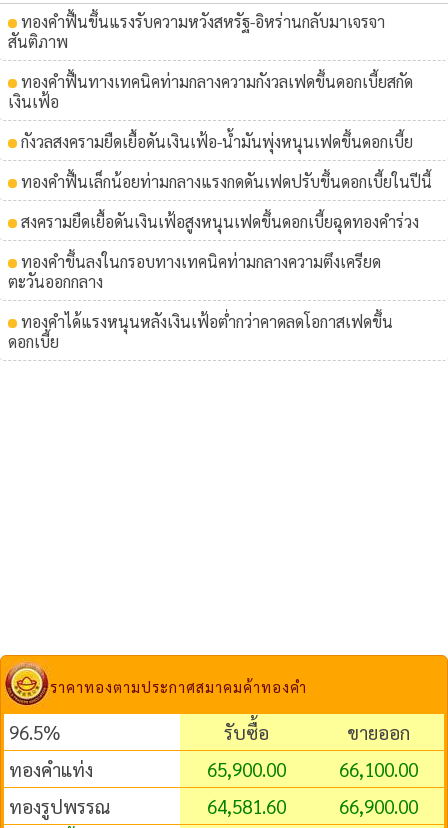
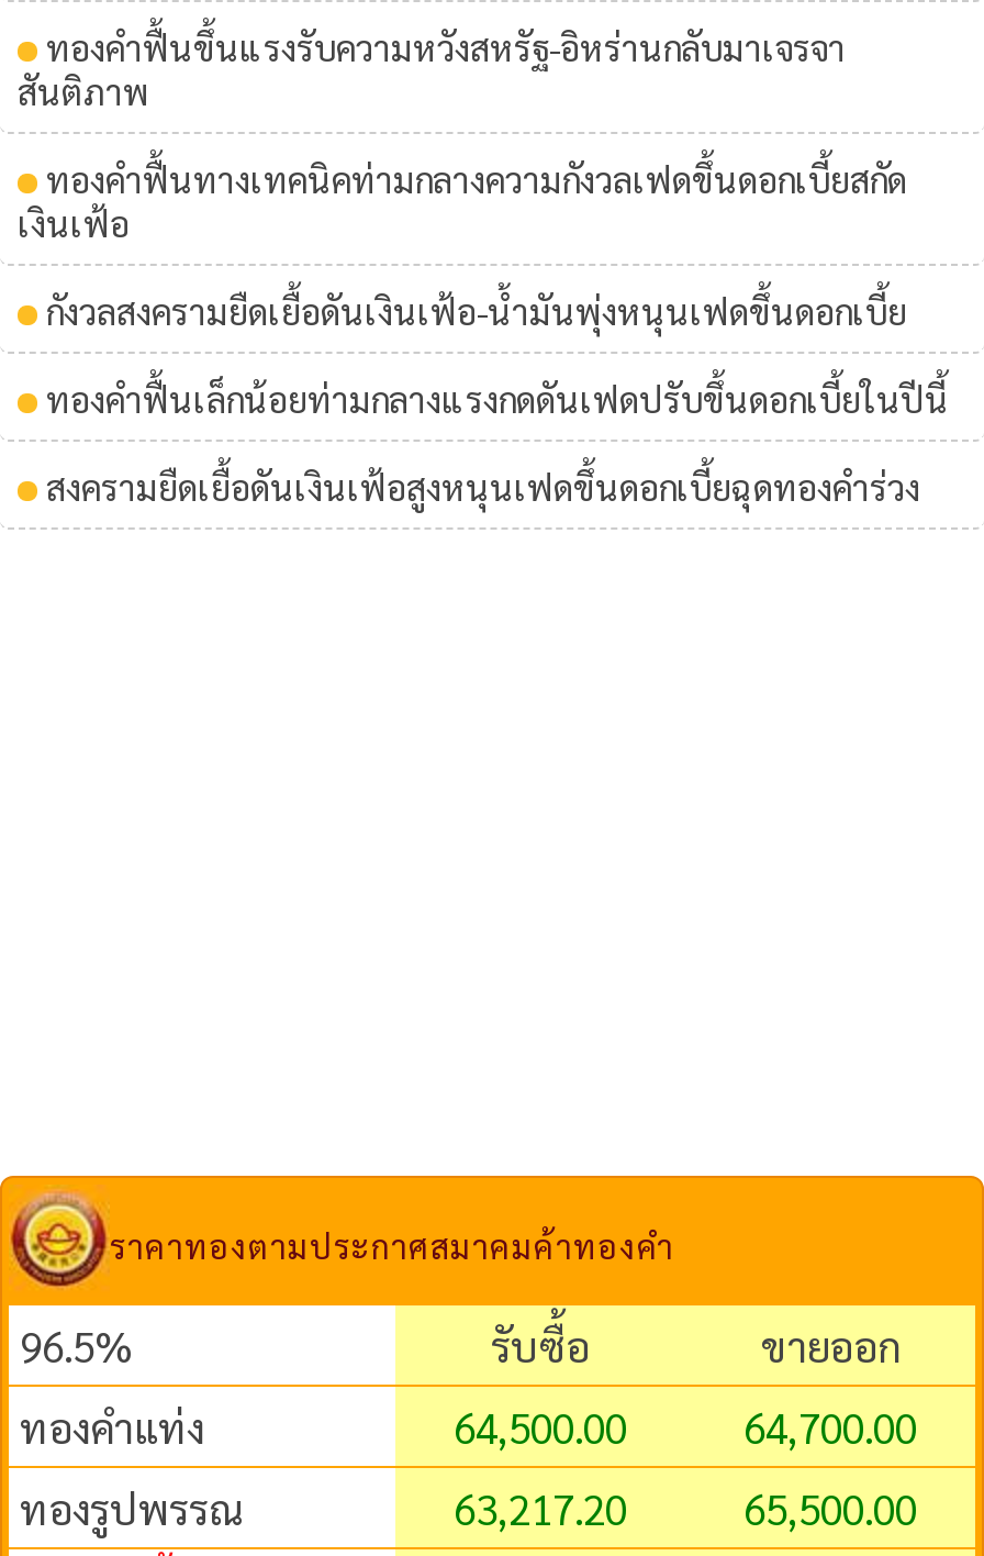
- ทองคําขึ้นลงในกรอบทางเทคนิคท่ามกลางความตึงเครียด
- ตะวันออกกลาง
- ทองคําได้แรงหนุนหลังเงินเฟ้อต่ำกว่าคาดลดโอกาสเฟดขึ้น
- ดอกเบี้ย

- 65,900.00
+ 64,500.00

- 66,100.00
+ 64,700.00

- 64,581.60
+ 63,217.20

- 66,900.00
+ 65,500.00
